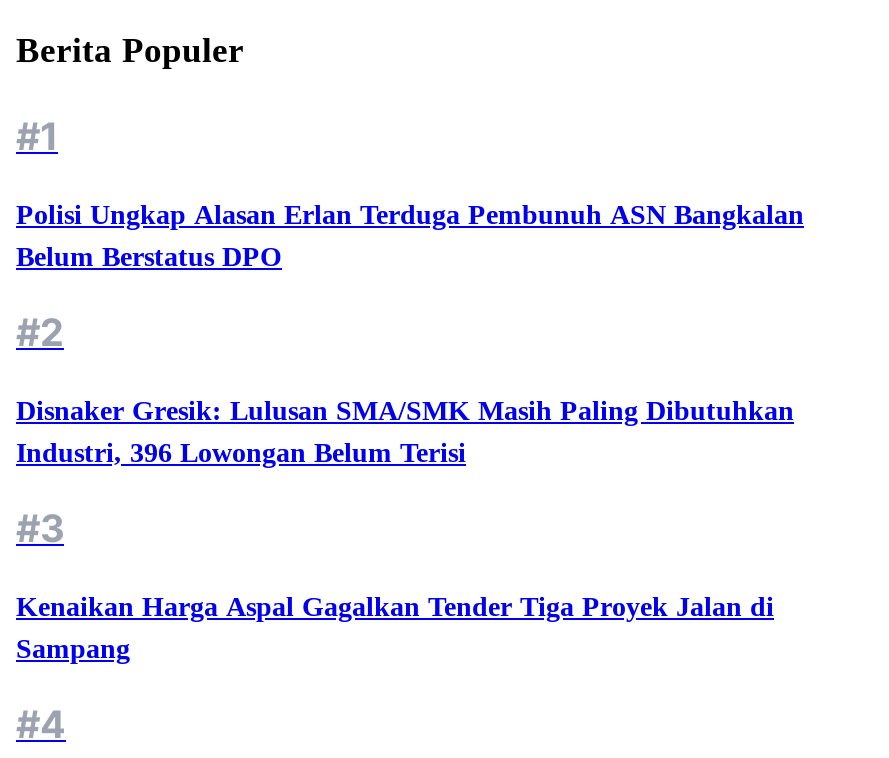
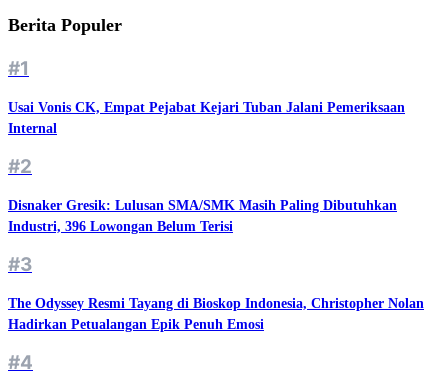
- Polisi Ungkap Alasan Erlan Terduga Pembunuh ASN Bangkalan
- Belum Berstatus DPO
+ Usai Vonis CK, Empat Pejabat Kejari Tuban Jalani Pemeriksaan
+ Internal

- Kenaikan Harga Aspal Gagalkan Tender Tiga Proyek Jalan di
- Sampang
+ The Odyssey Resmi Tayang di Bioskop Indonesia, Christopher Nolan
+ Hadirkan Petualangan Epik Penuh Emosi
